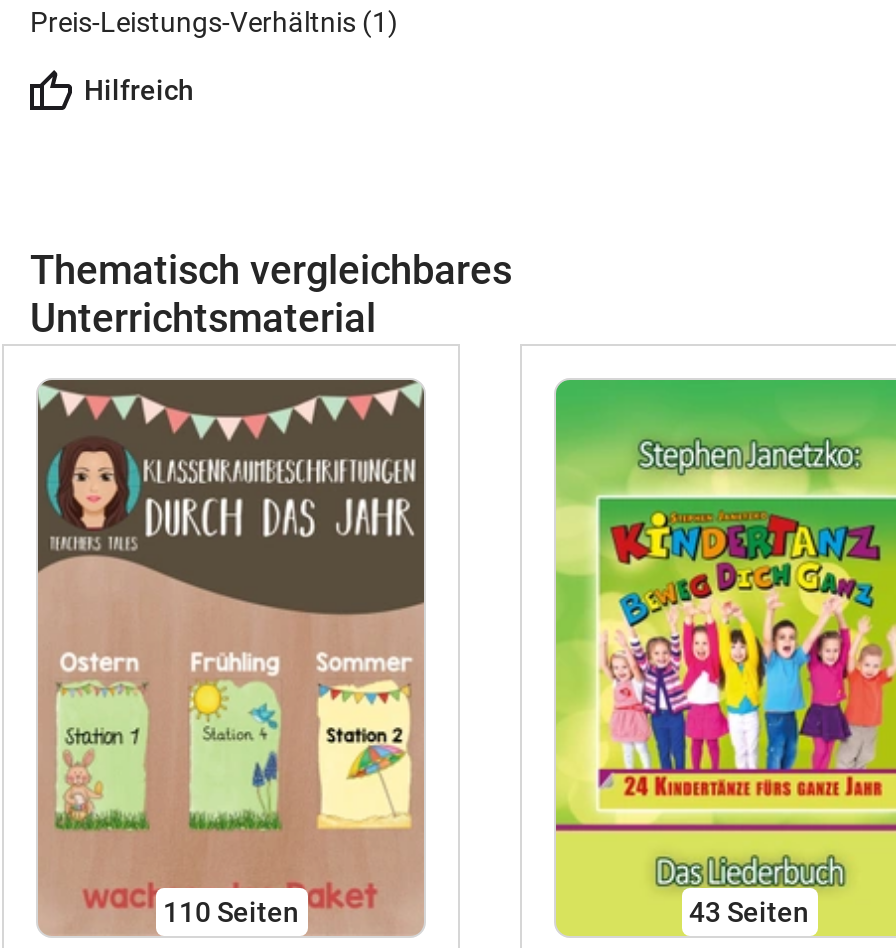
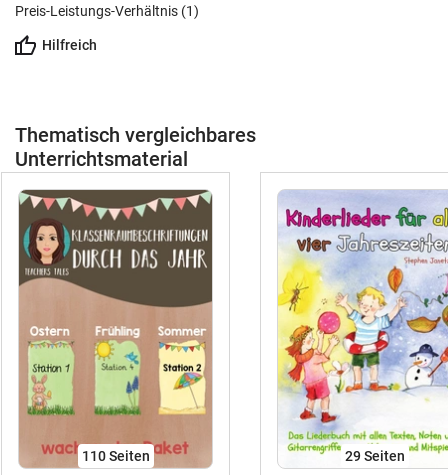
- [image]
- 43 Seiten
+ [image]
+ 29 Seiten
